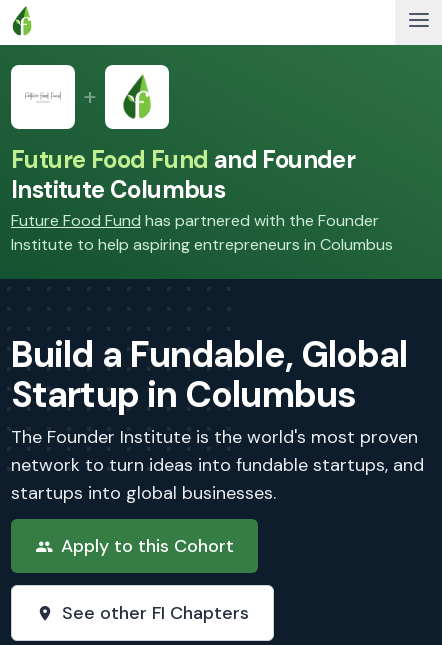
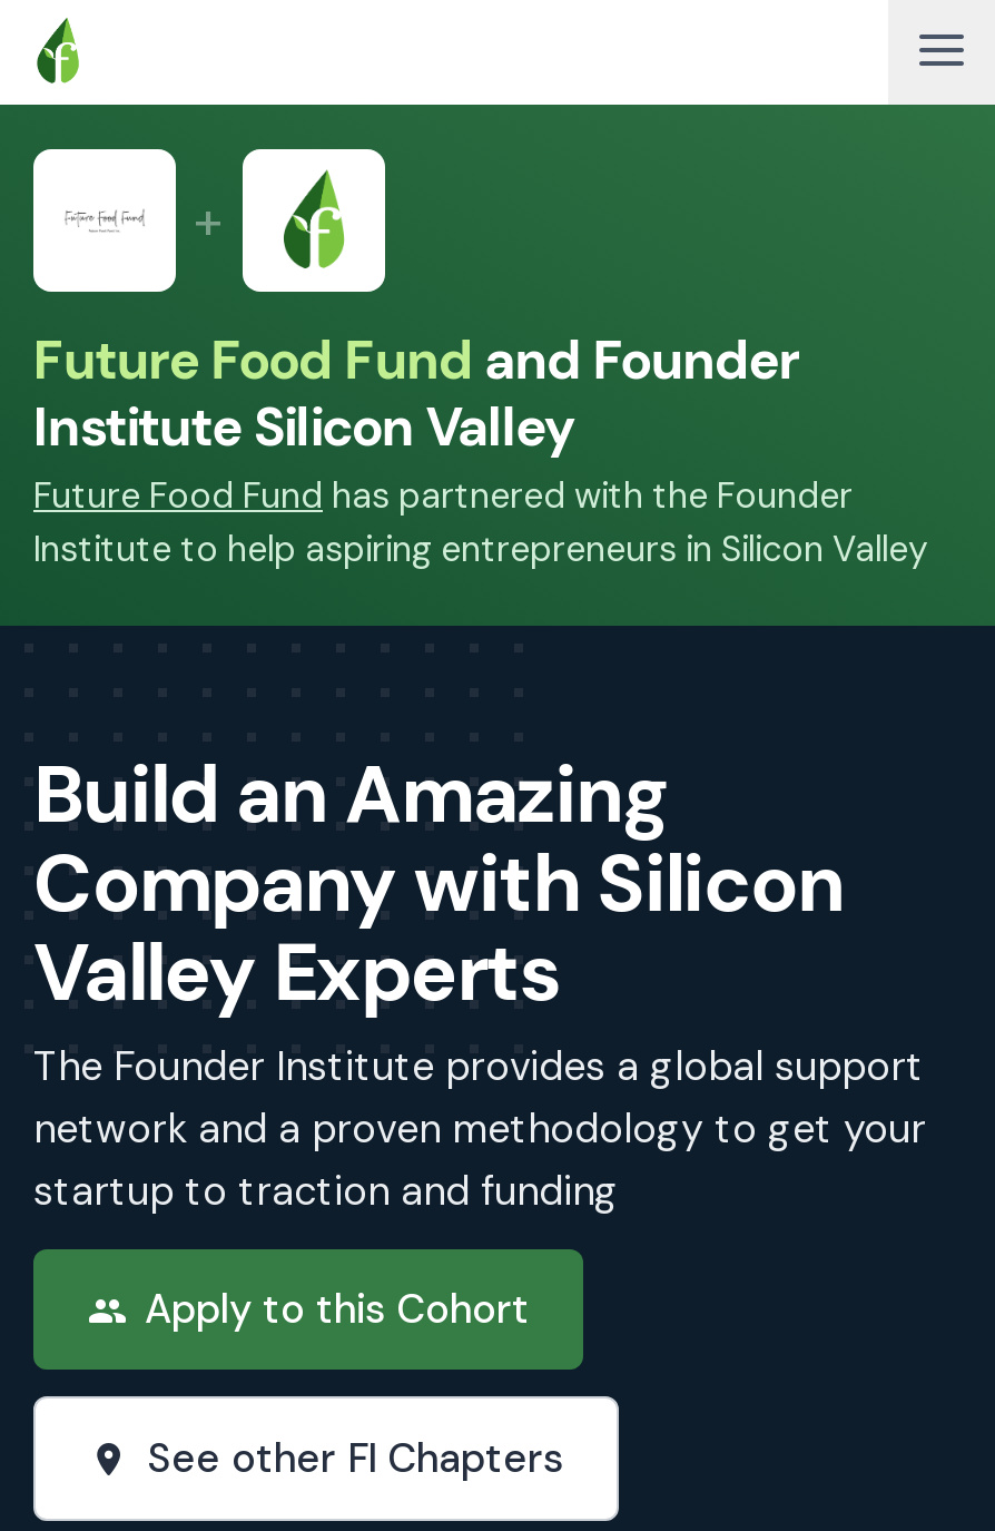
- Institute Columbus
+ Institute Silicon Valley

- Institute to help aspiring entrepreneurs in Columbus
+ Institute to help aspiring entrepreneurs in Silicon Valley

- Build a Fundable, Global
- Startup in Columbus
- The Founder Institute is the world's most proven
- network to turn ideas into fundable startups, and
- startups into global businesses.
+ Build an Amazing
+ Company with Silicon
+ Valley Experts
+ The Founder Institute provides a global support
+ network and a proven methodology to get your
+ startup to traction and funding
